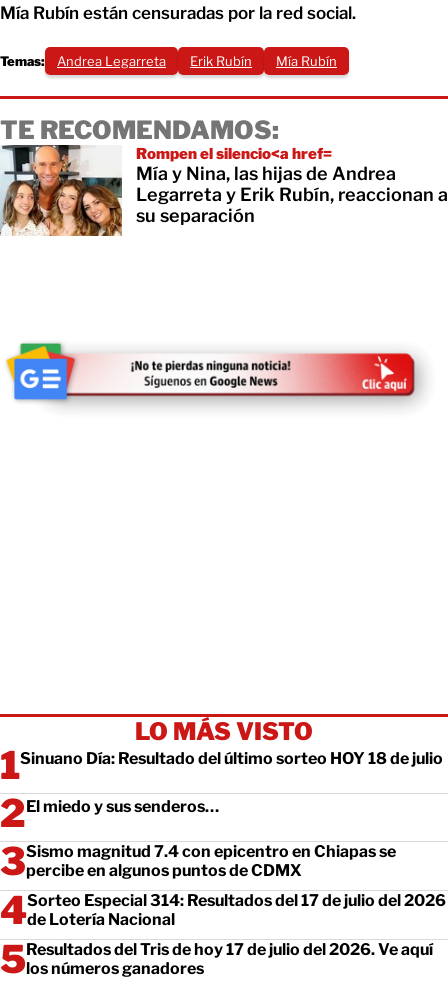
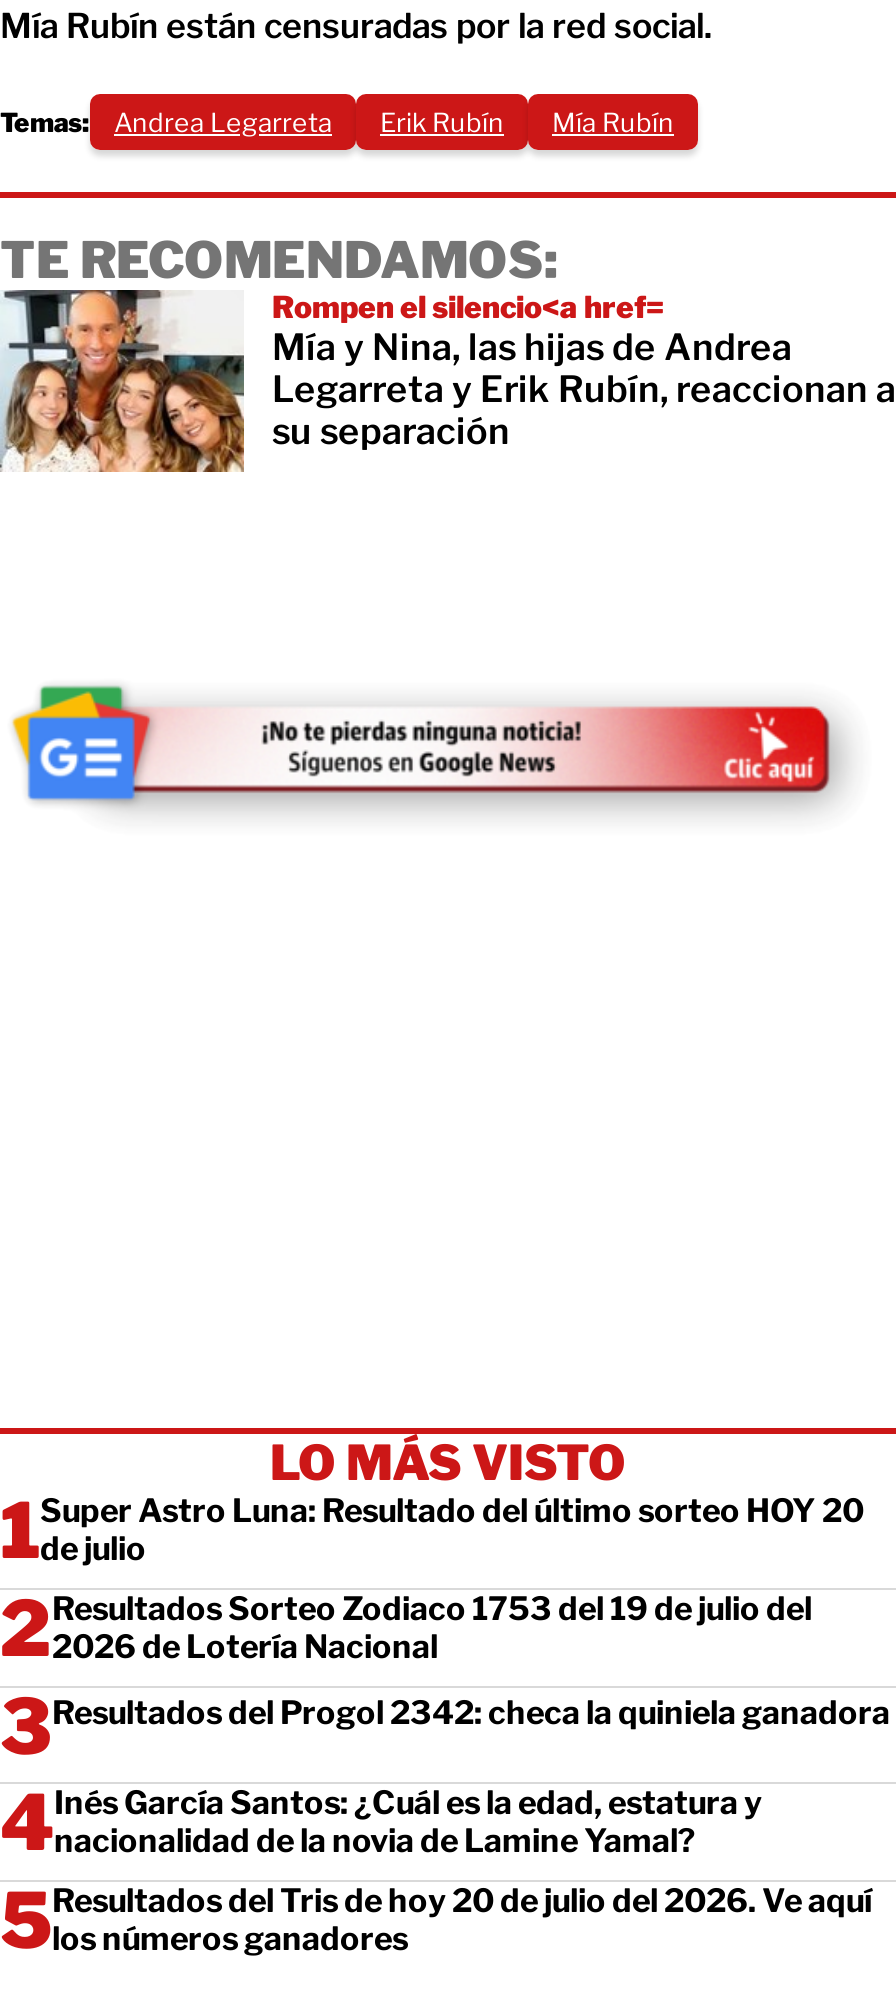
- Sinuano Día: Resultado del último sorteo HOY 18 de julio
+ Super Astro Luna: Resultado del último sorteo HOY 20
+ de julio

- El miedo y sus senderos…
+ Resultados Sorteo Zodiaco 1753 del 19 de julio del
+ 2026 de Lotería Nacional

- Sismo magnitud 7.4 con epicentro en Chiapas se
- percibe en algunos puntos de CDMX
+ Resultados del Progol 2342: checa la quiniela ganadora

- Sorteo Especial 314: Resultados del 17 de julio del 2026
- de Lotería Nacional
+ Inés García Santos: ¿Cuál es la edad, estatura y
+ nacionalidad de la novia de Lamine Yamal?

- Resultados del Tris de hoy 17 de julio del 2026. Ve aquí
+ Resultados del Tris de hoy 20 de julio del 2026. Ve aquí
